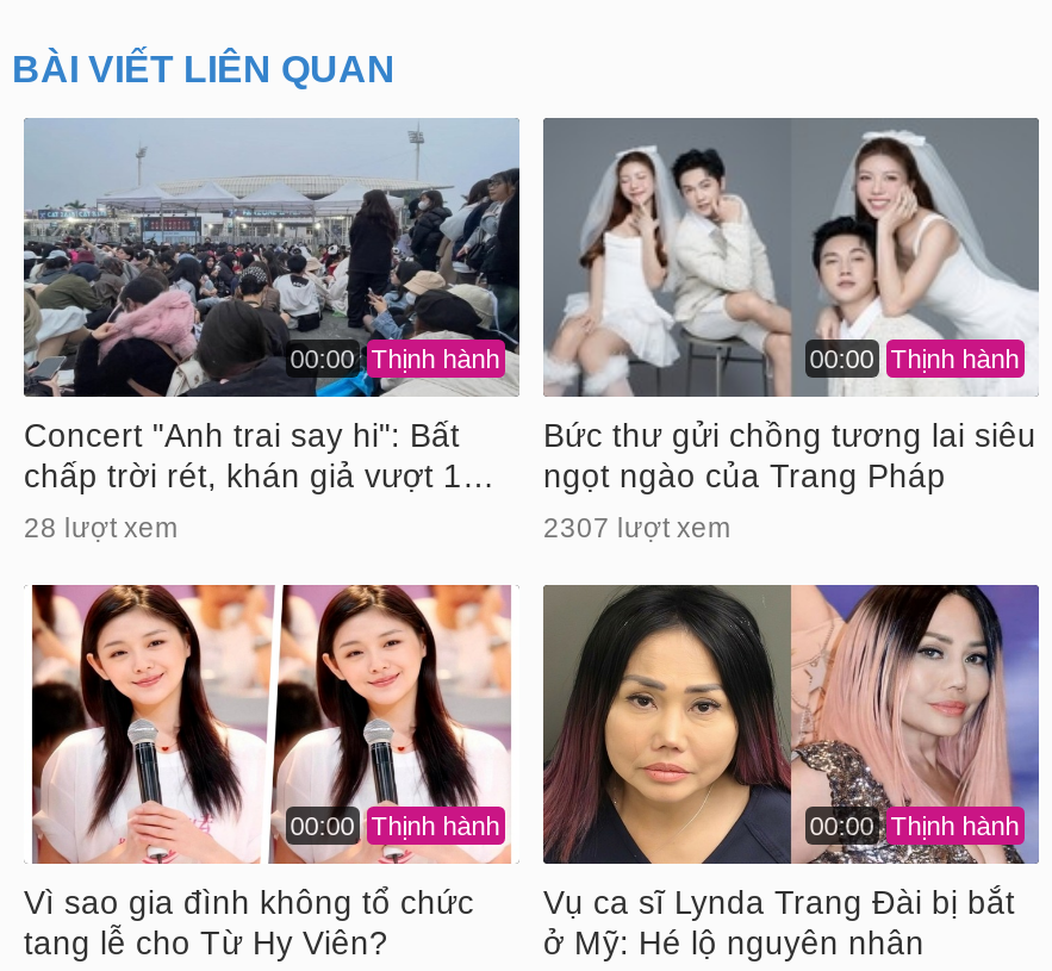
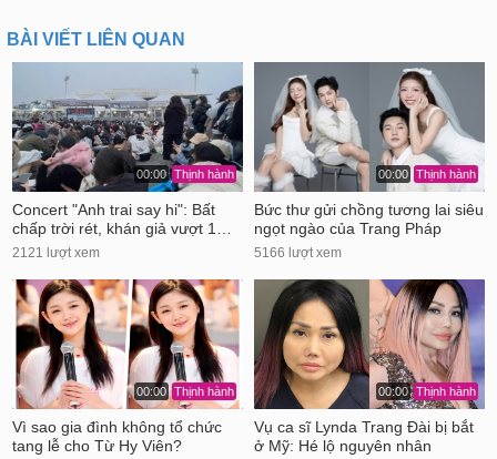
- 28 lượt xem
+ 2121 lượt xem

- 2307 lượt xem
+ 5166 lượt xem
